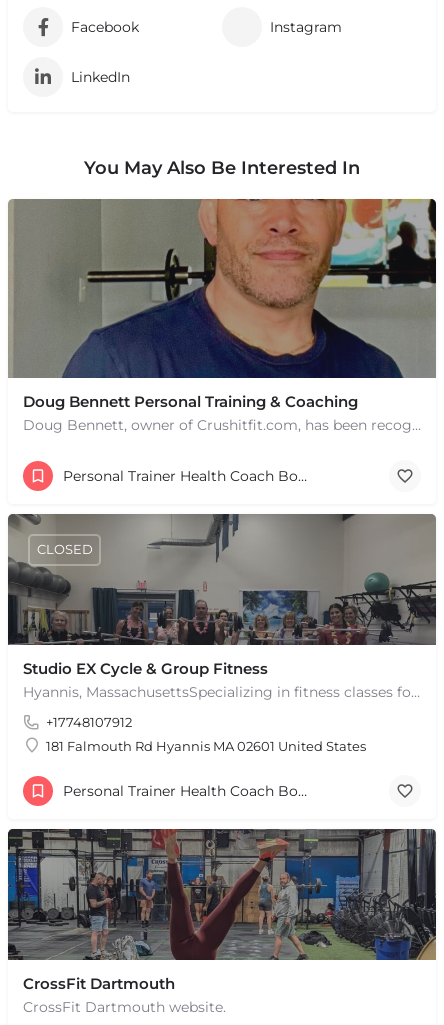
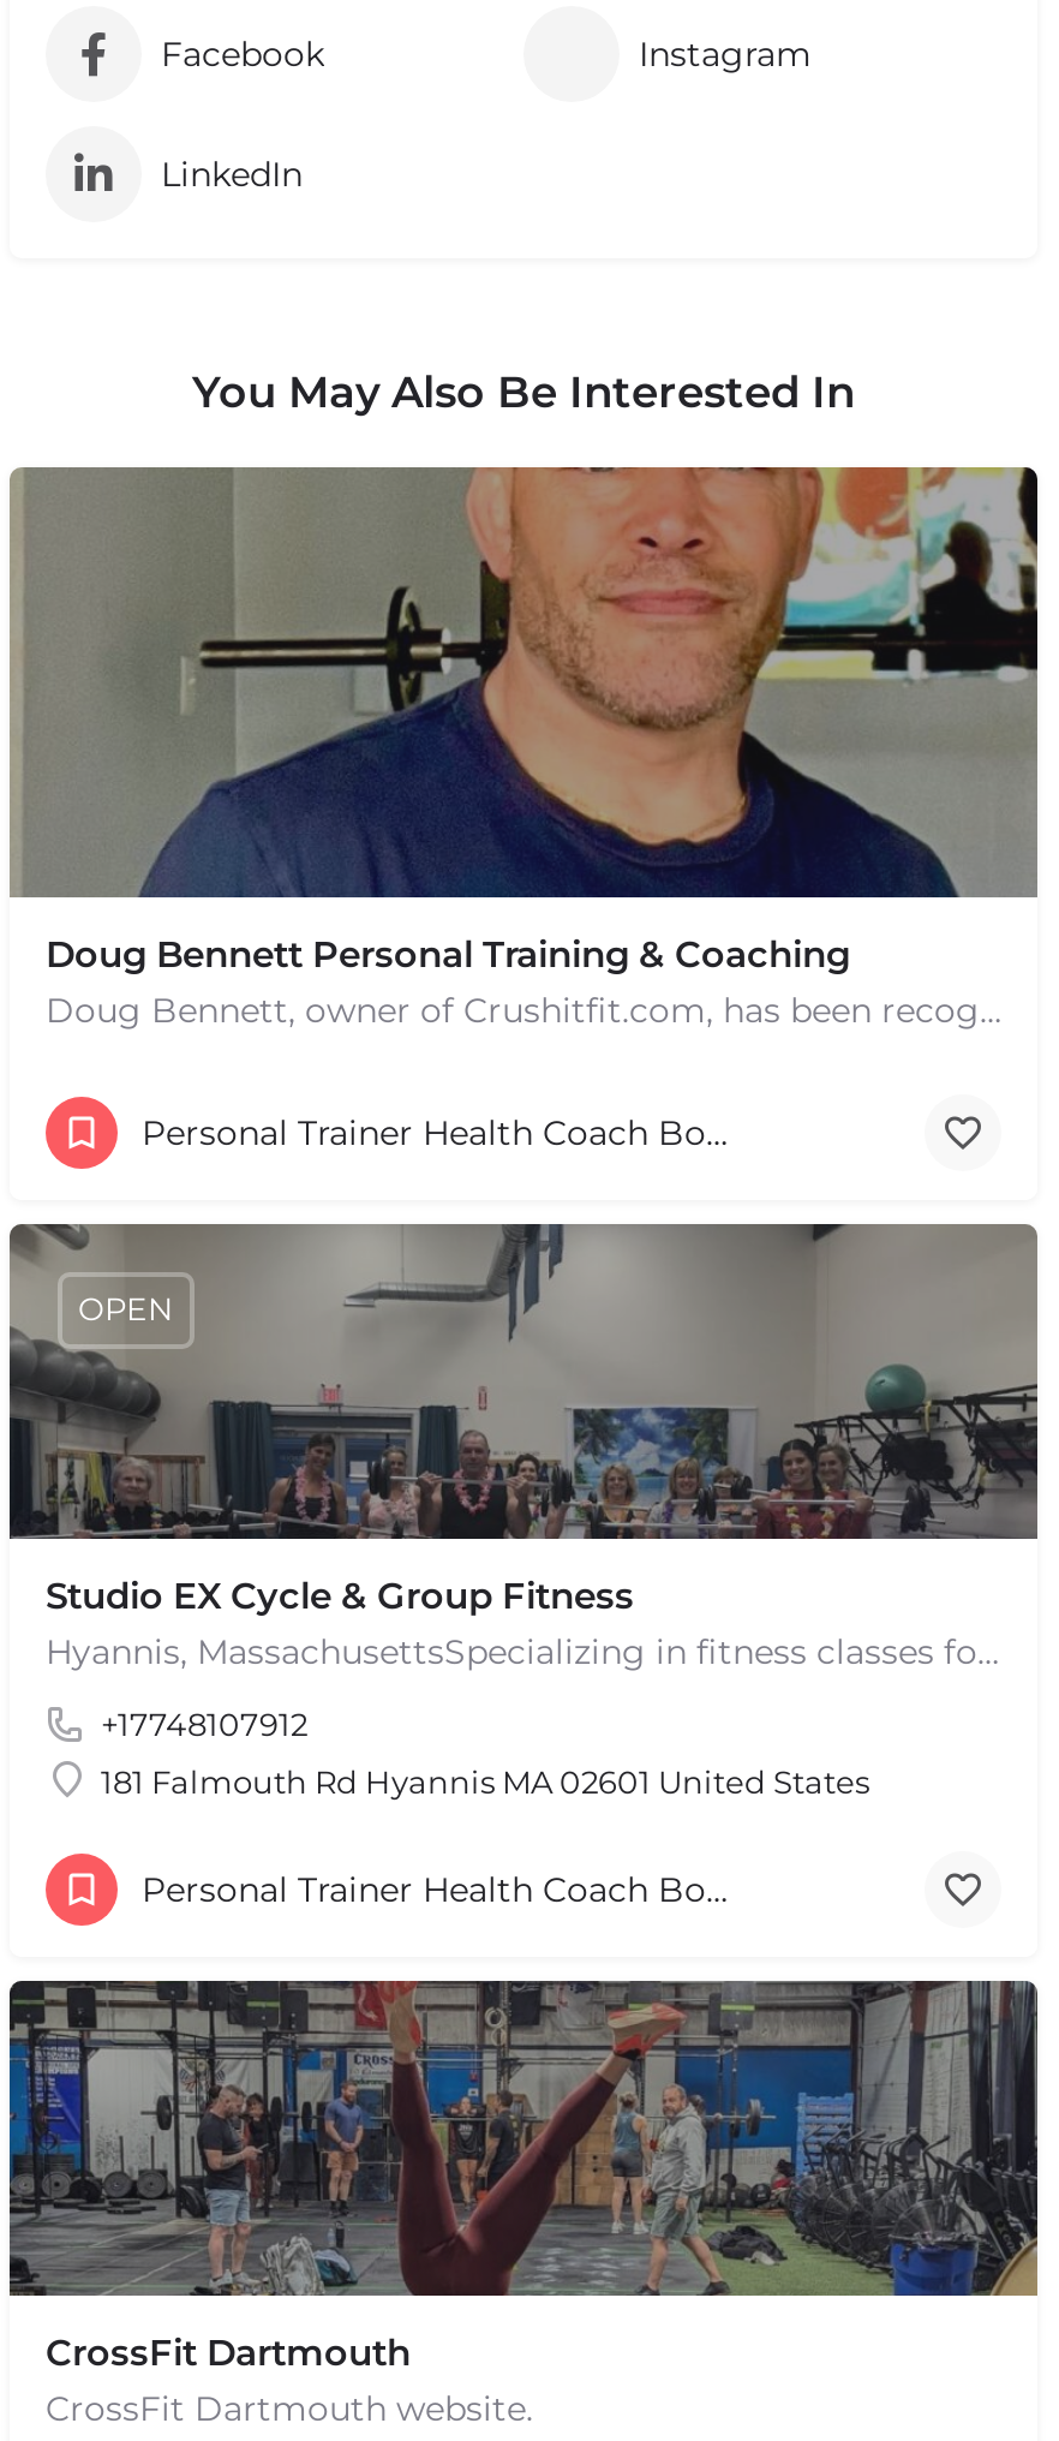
- CLOSED
+ OPEN
